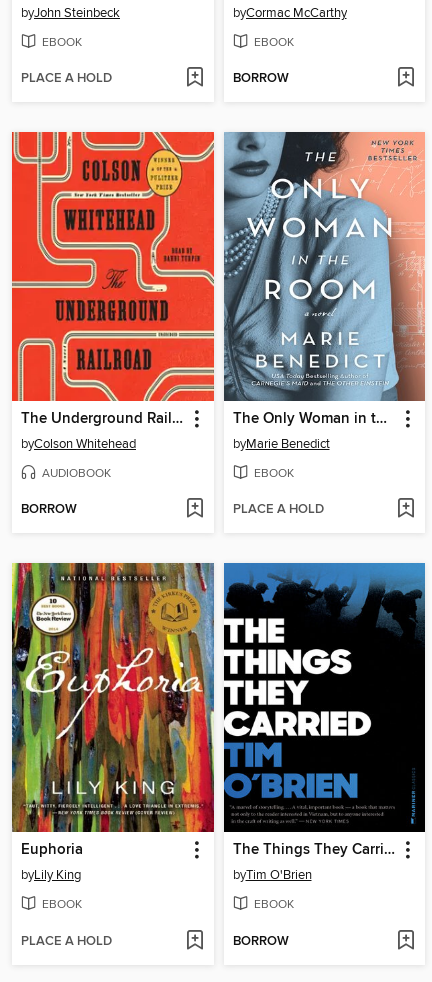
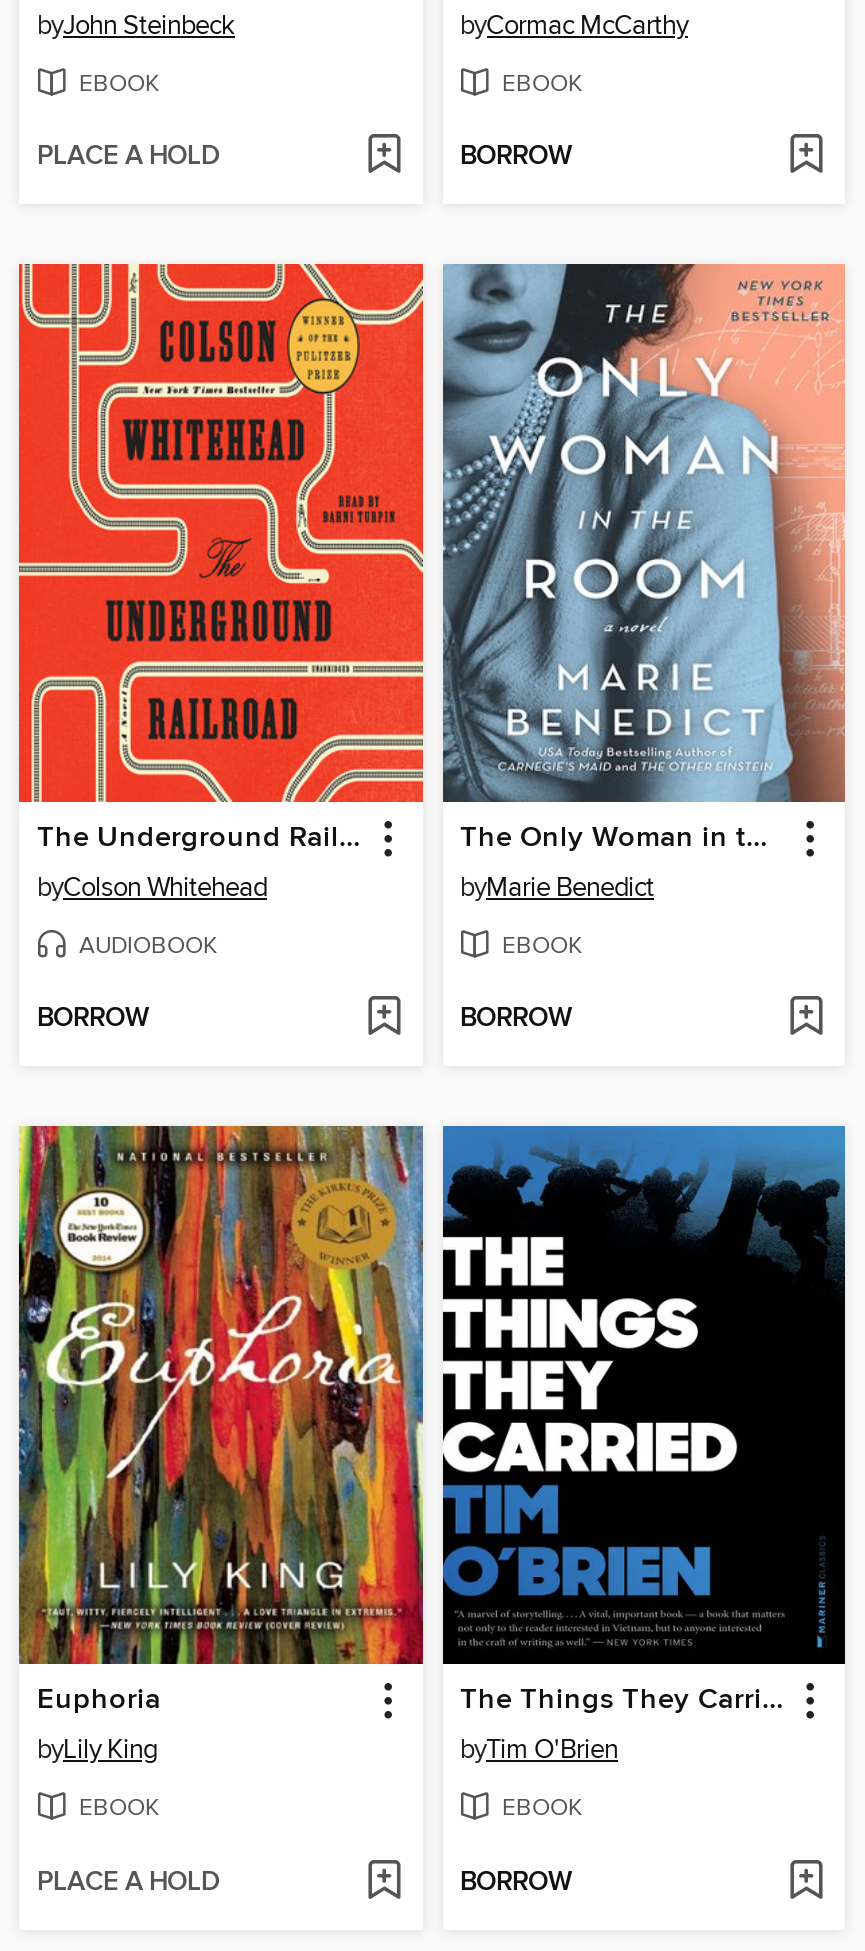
- PLACE A HOLD
+ BORROW
